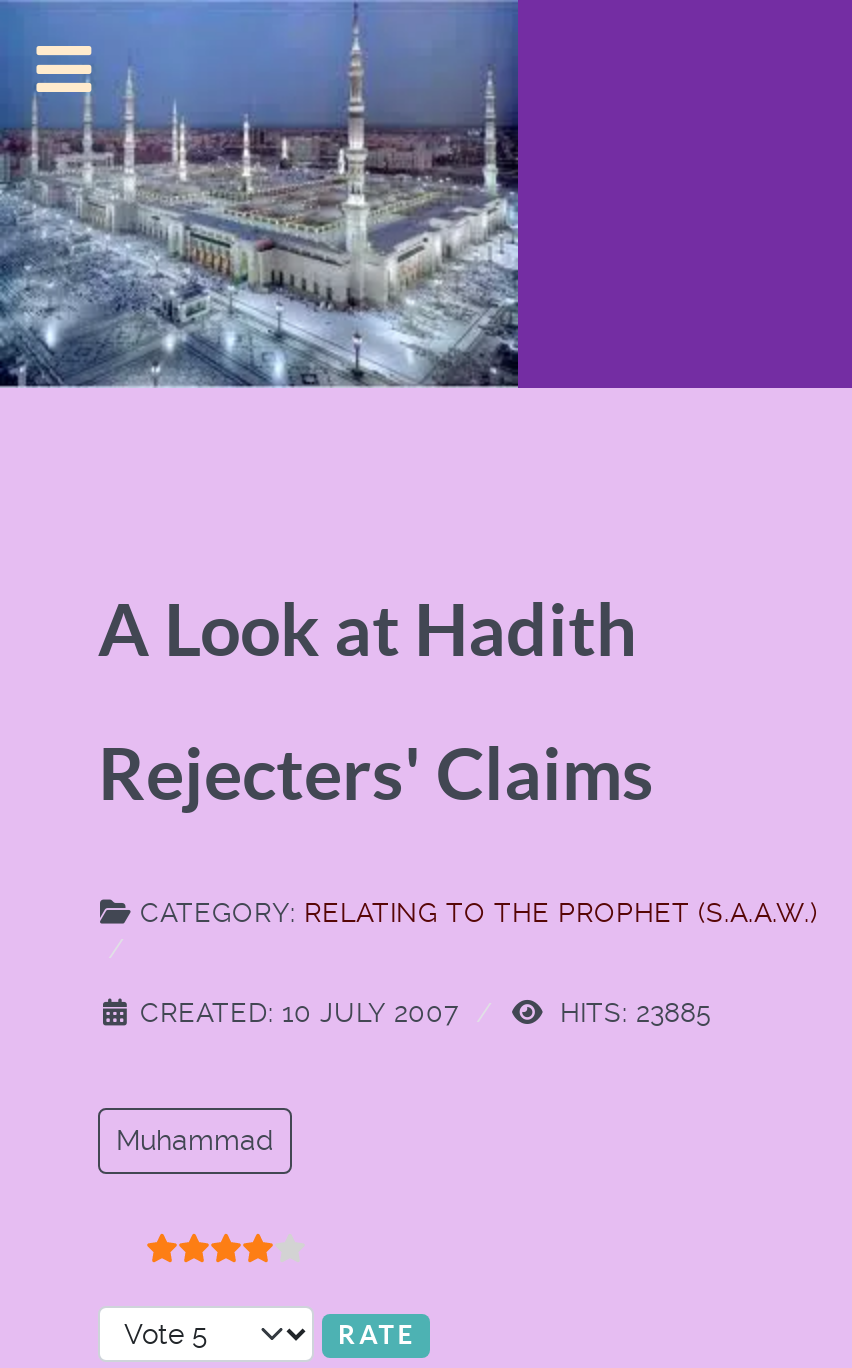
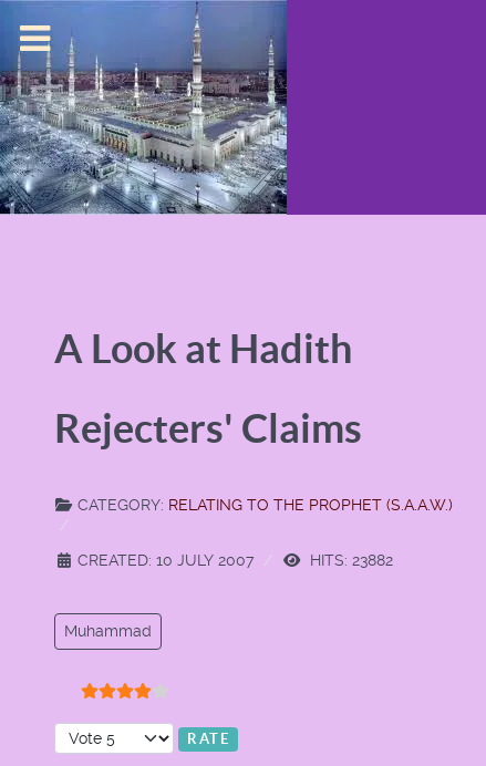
- HITS: 23885
+ HITS: 23882
